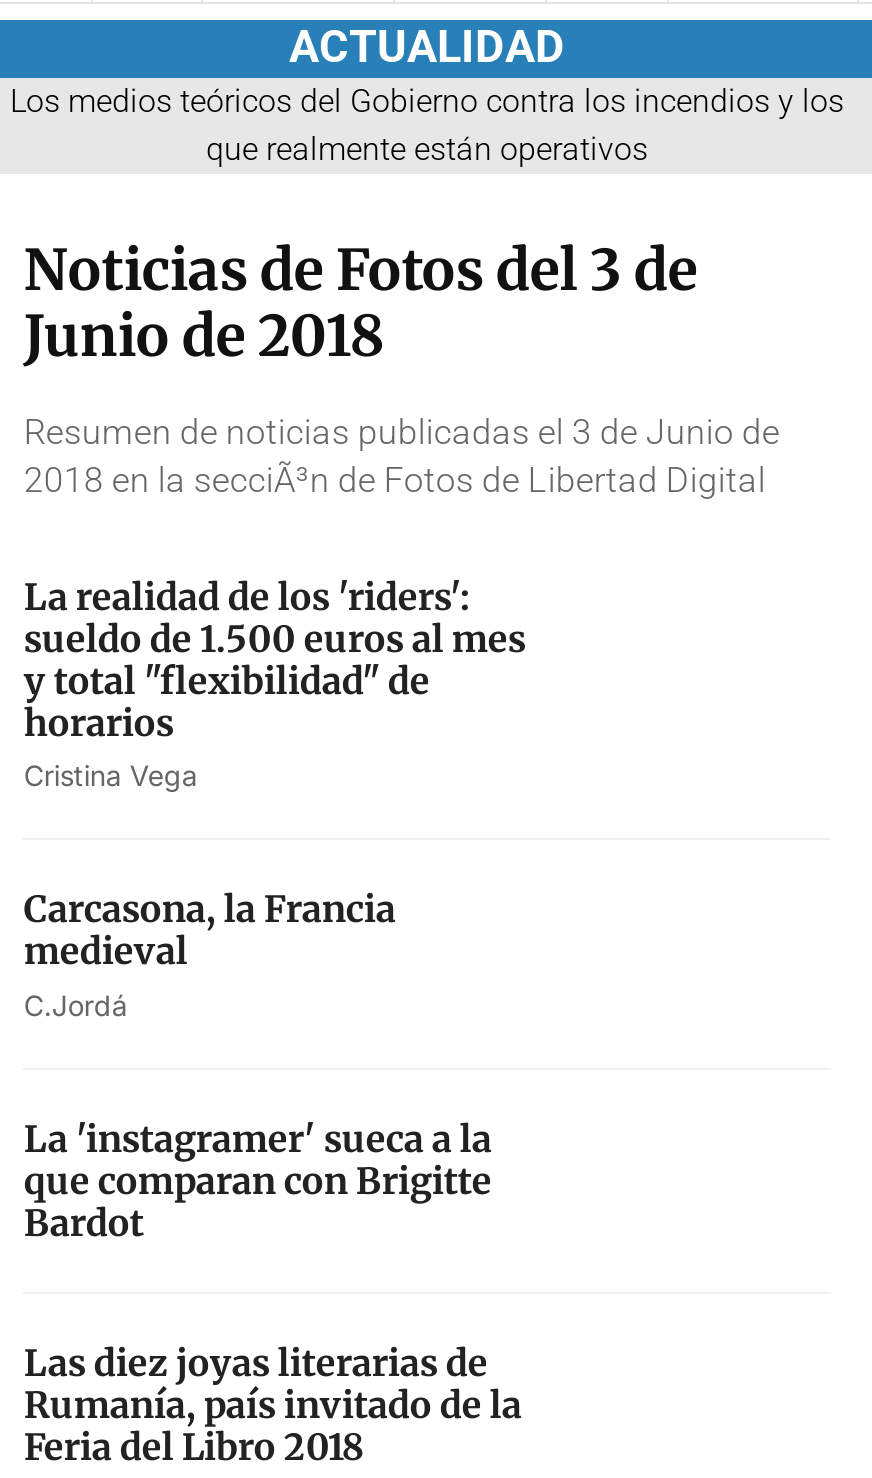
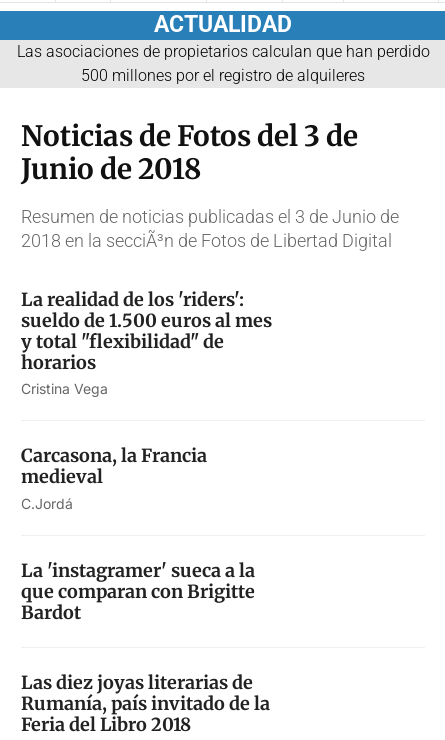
- Los medios teóricos del Gobierno contra los incendios y los
- que realmente están operativos
+ Las asociaciones de propietarios calculan que han perdido
+ 500 millones por el registro de alquileres
